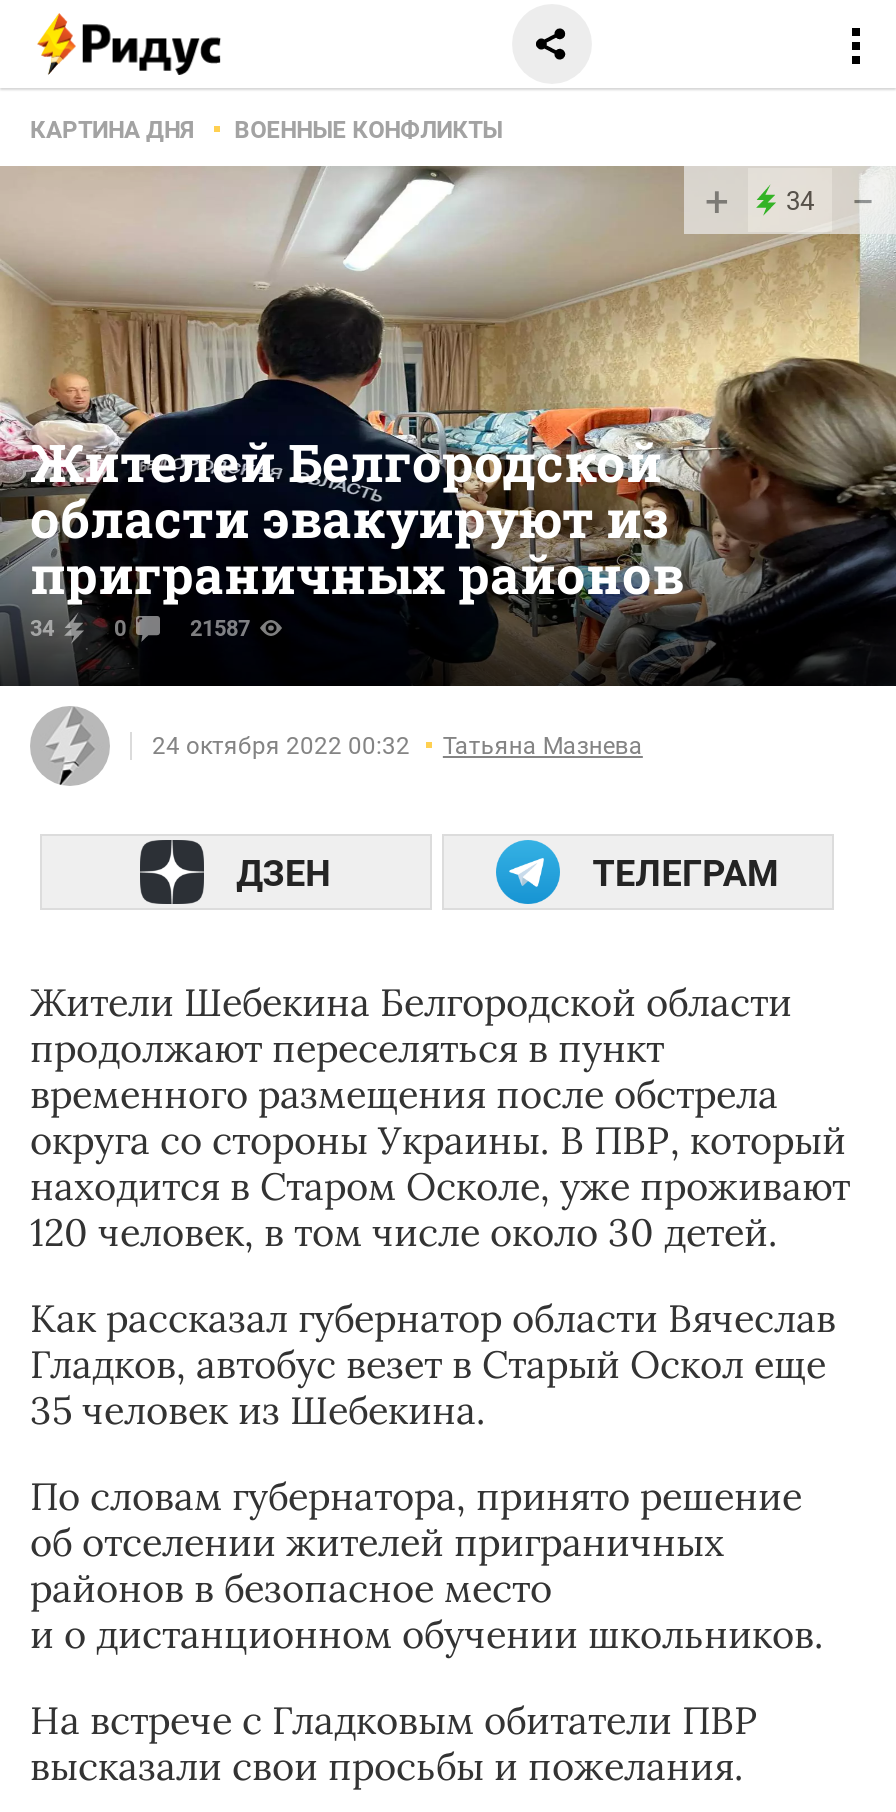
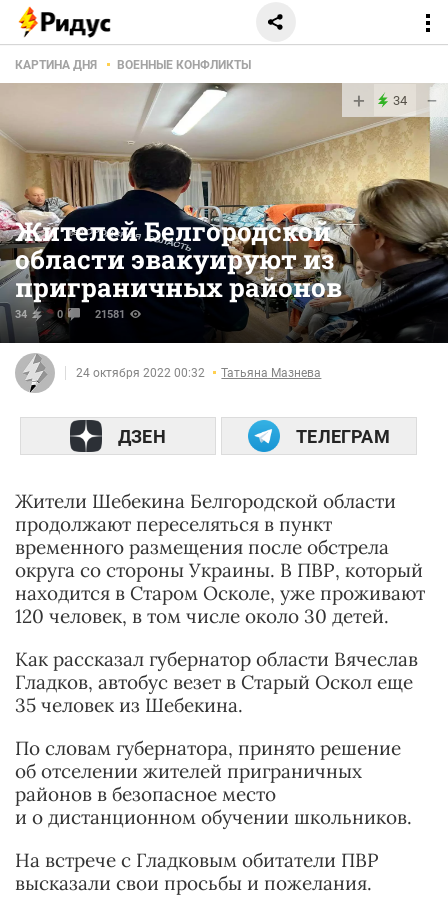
- 21587
+ 21581
